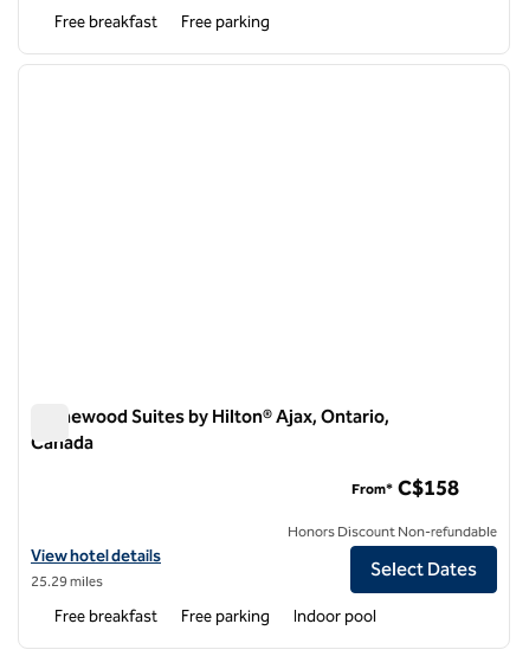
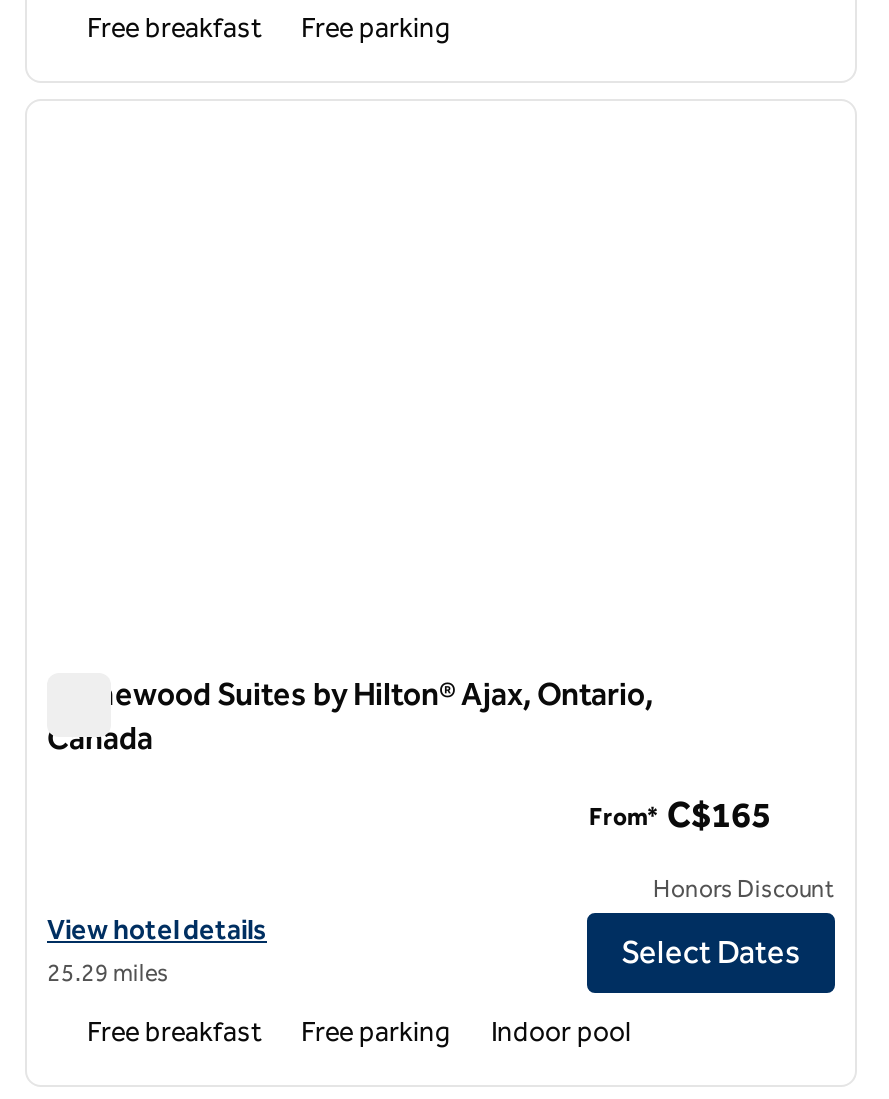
- From* C$158
+ From* C$165

- Honors Discount Non-refundable
+ Honors Discount
